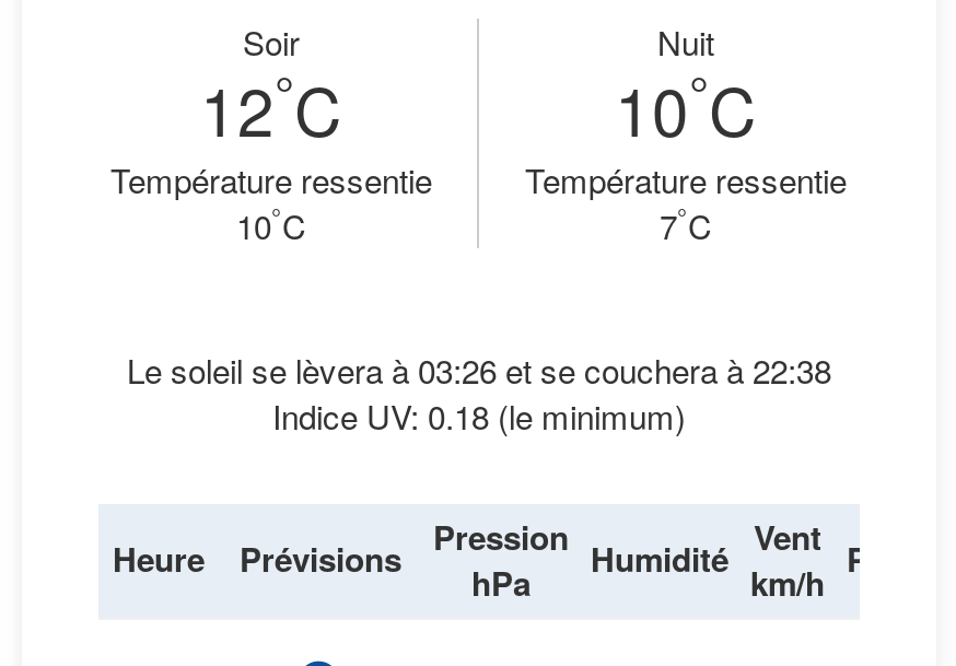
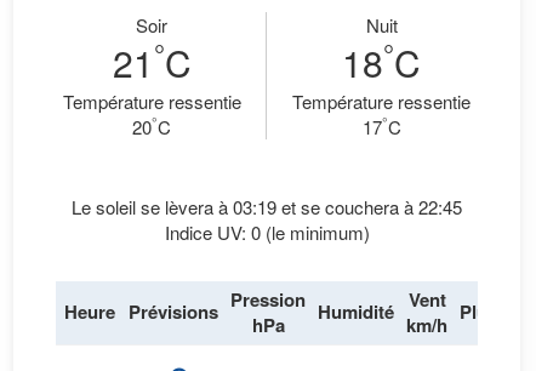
- 12°C
+ 21°C

- 10°C
+ 18°C

- 10°C
+ 20°C

- 7°C
+ 17°C

- Le soleil se lèvera à 03:26 et se couchera à 22:38
- Indice UV: 0.18 (le minimum)
+ Le soleil se lèvera à 03:19 et se couchera à 22:45
+ Indice UV: 0 (le minimum)
